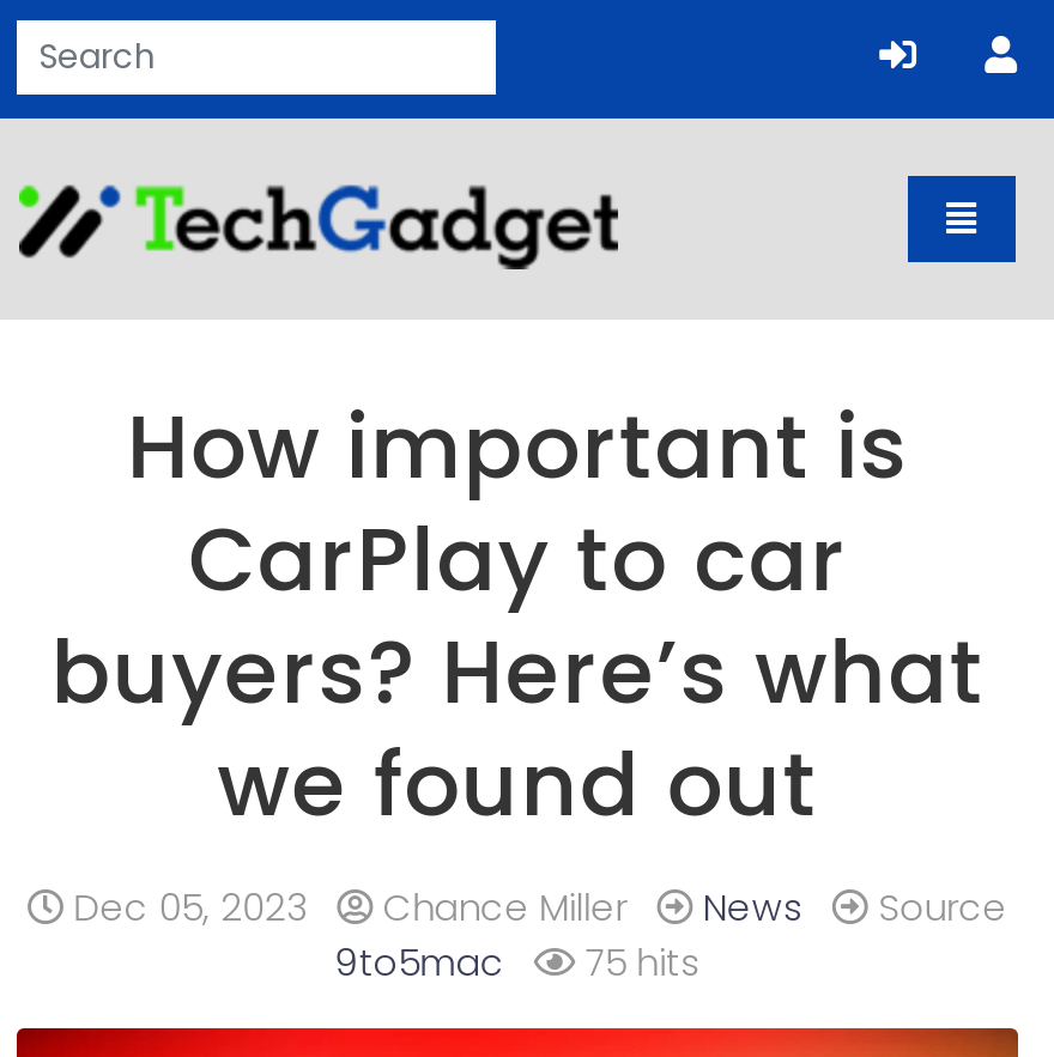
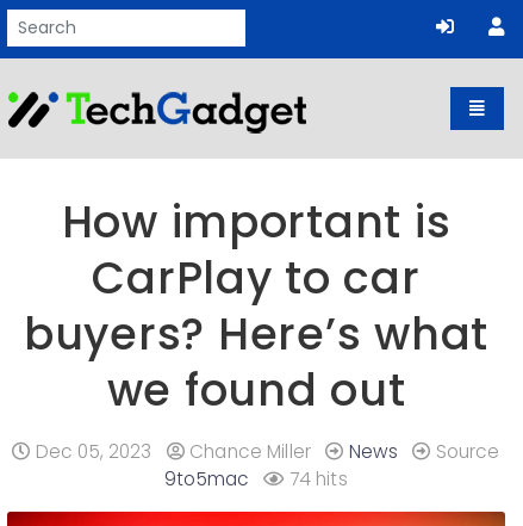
- 9to5mac 75 hits
+ 9to5mac 74 hits
